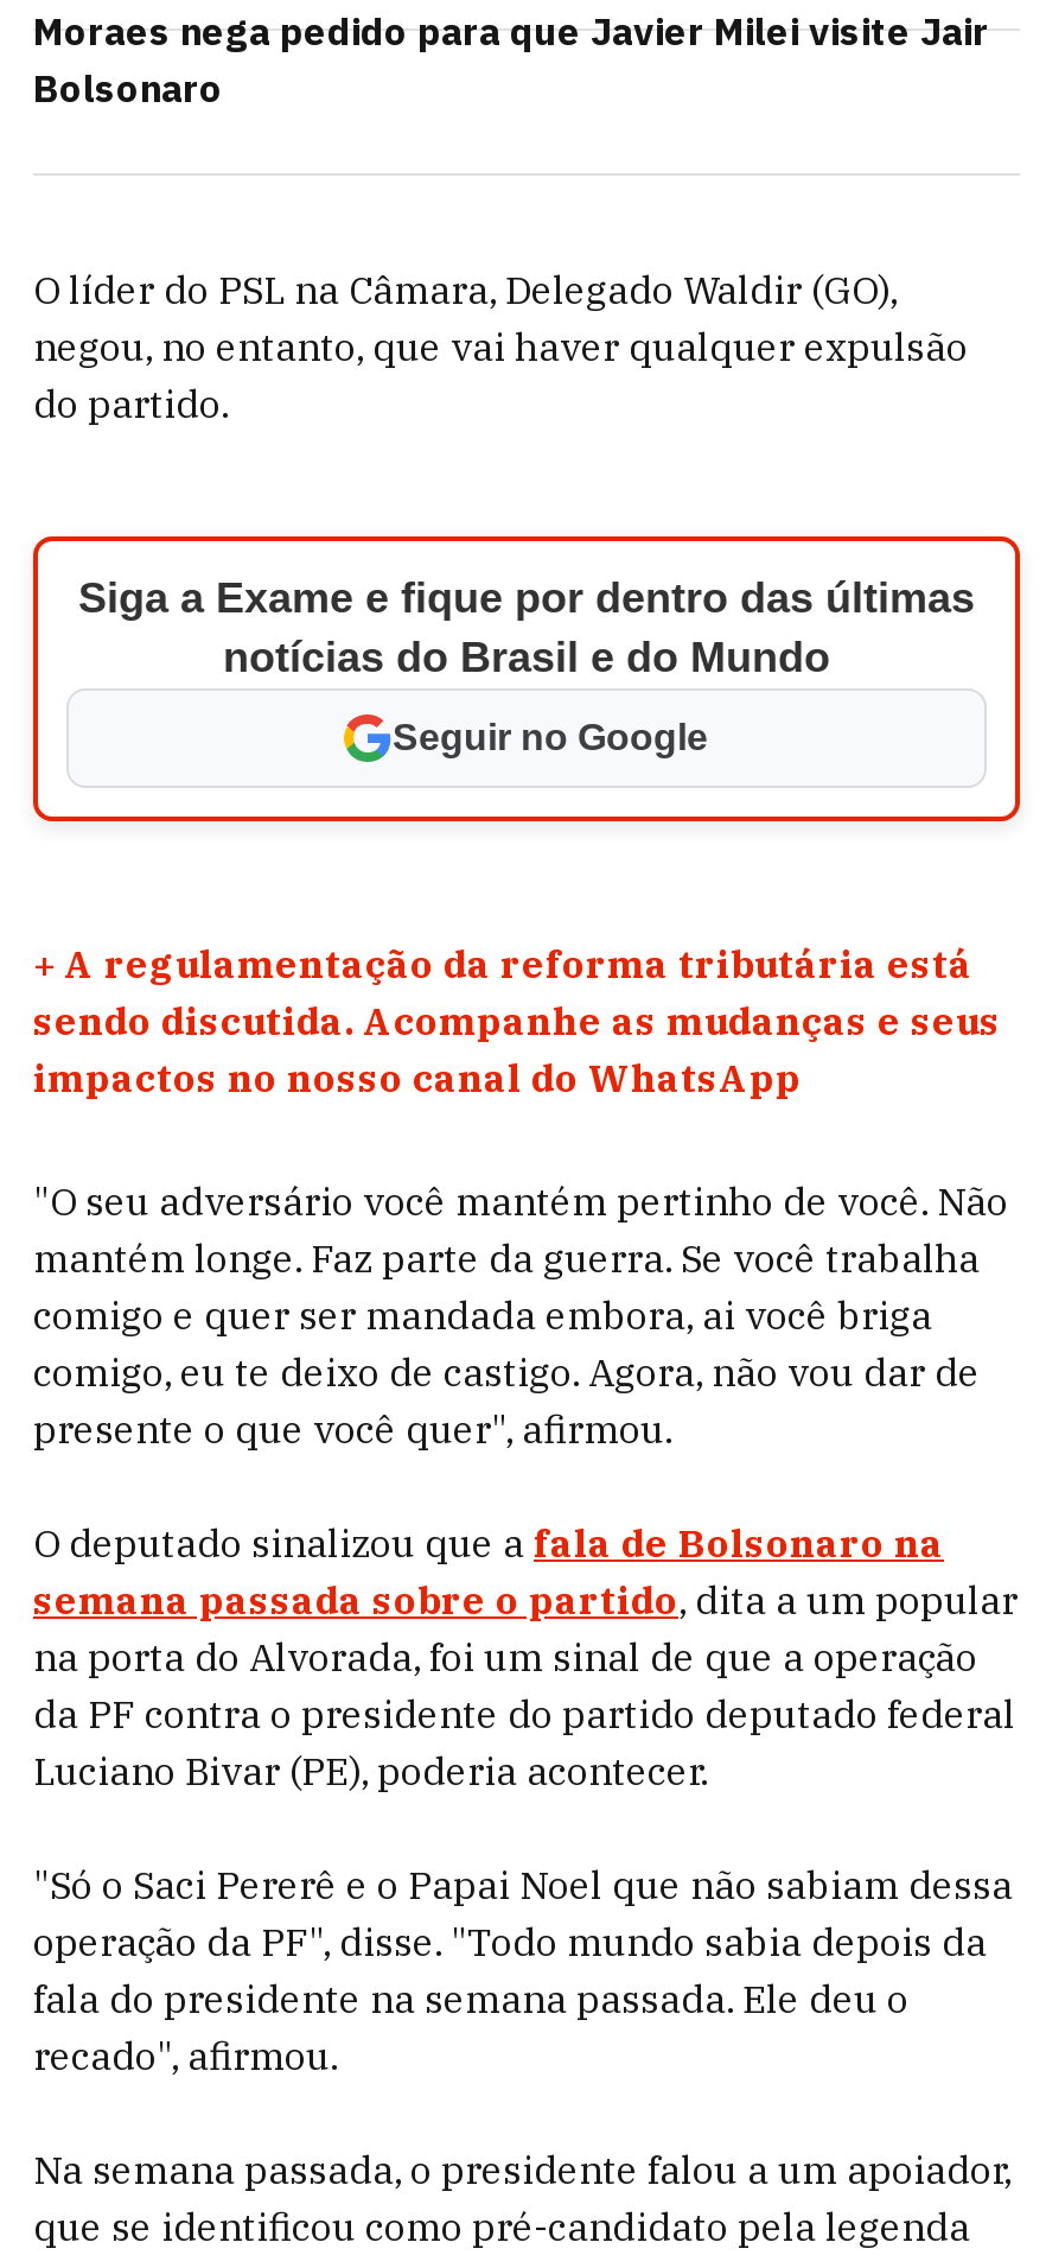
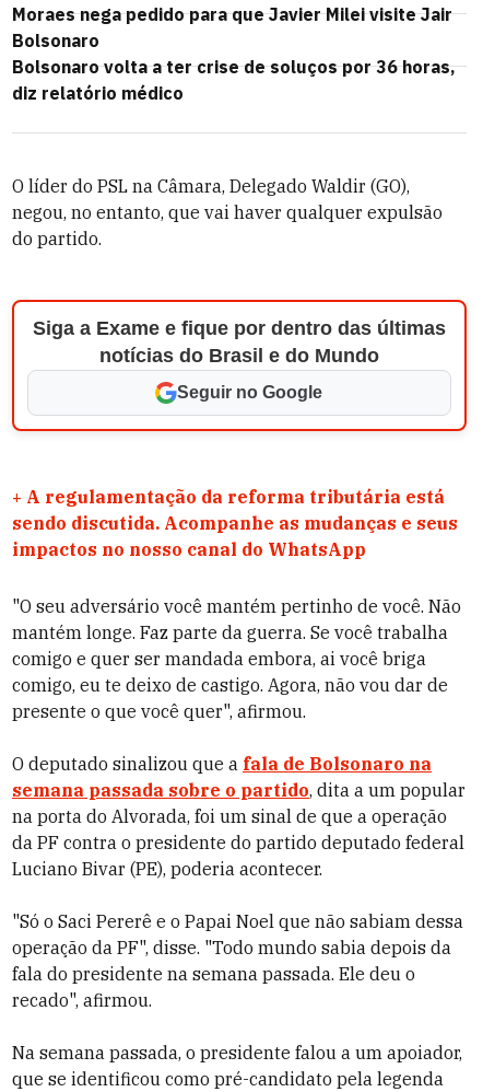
+ Bolsonaro volta a ter crise de soluços por 36 horas,
+ diz relatório médico
